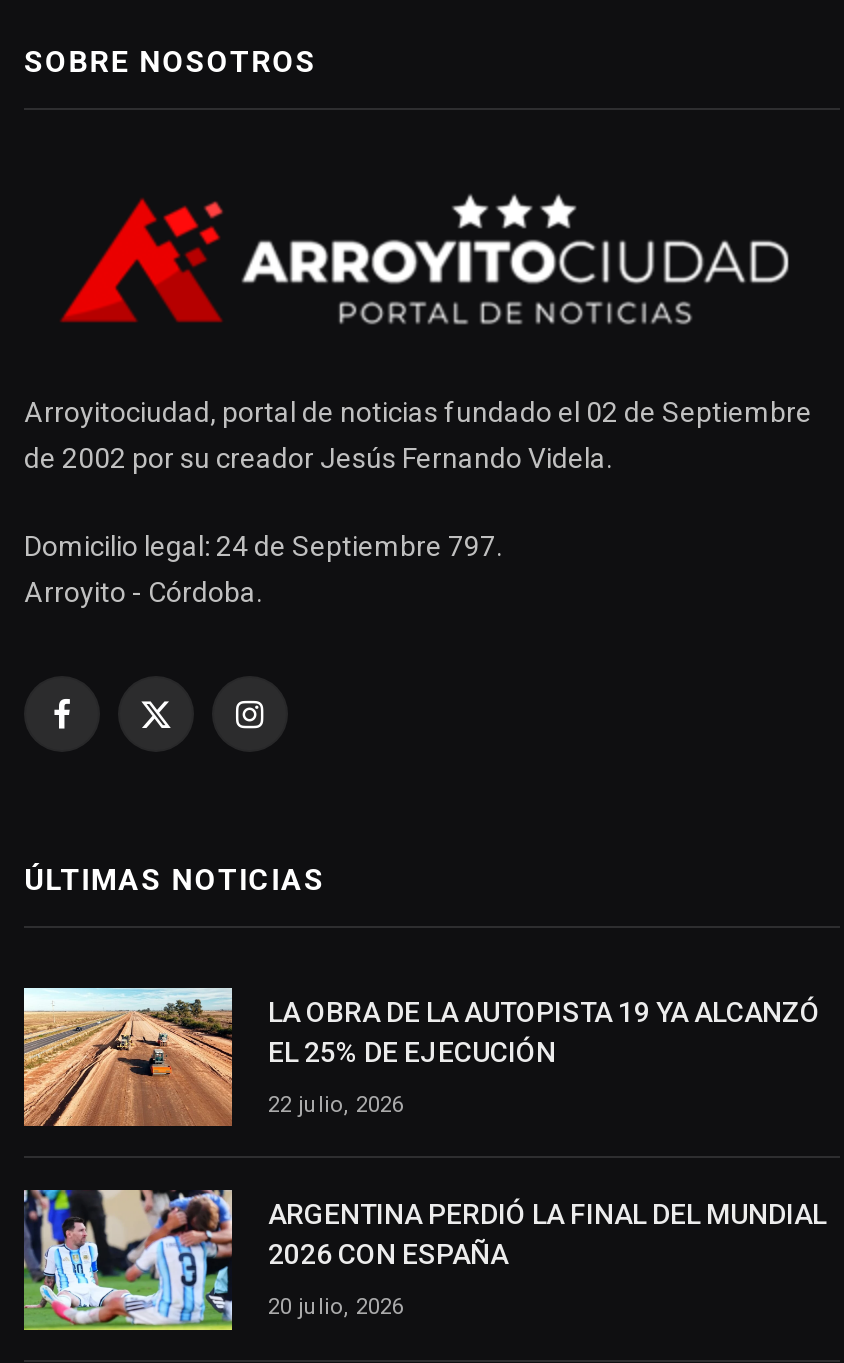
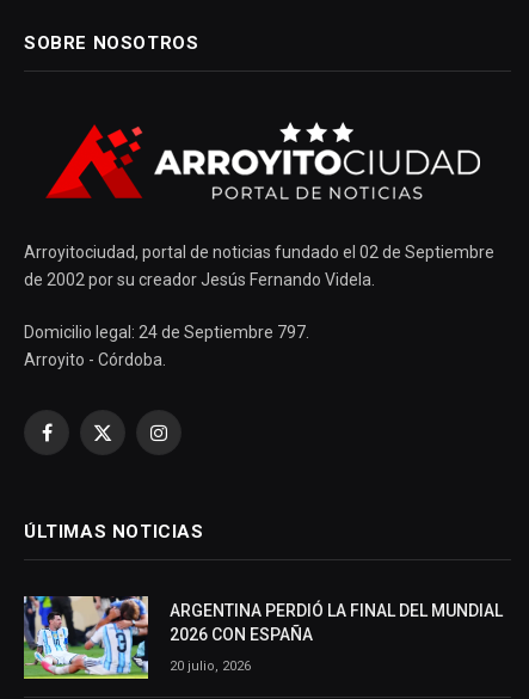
- [image]
- LA OBRA DE LA AUTOPISTA 19 YA ALCANZÓ
- EL 25% DE EJECUCIÓN
- 22 julio, 2026
